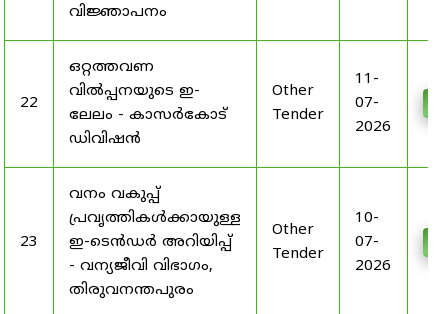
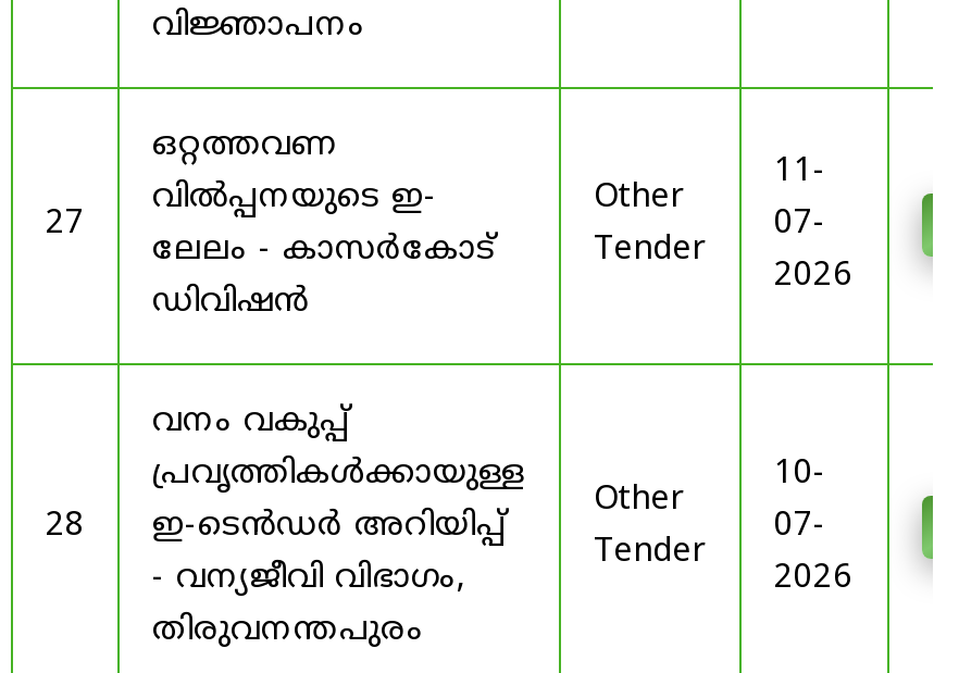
- 22
+ 27

- 23
+ 28
